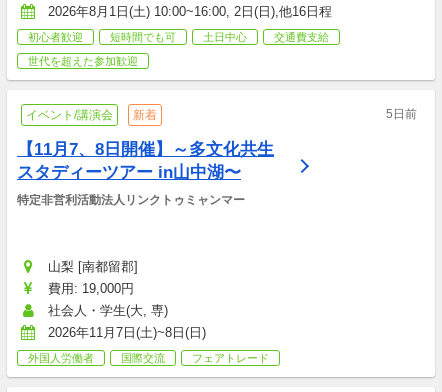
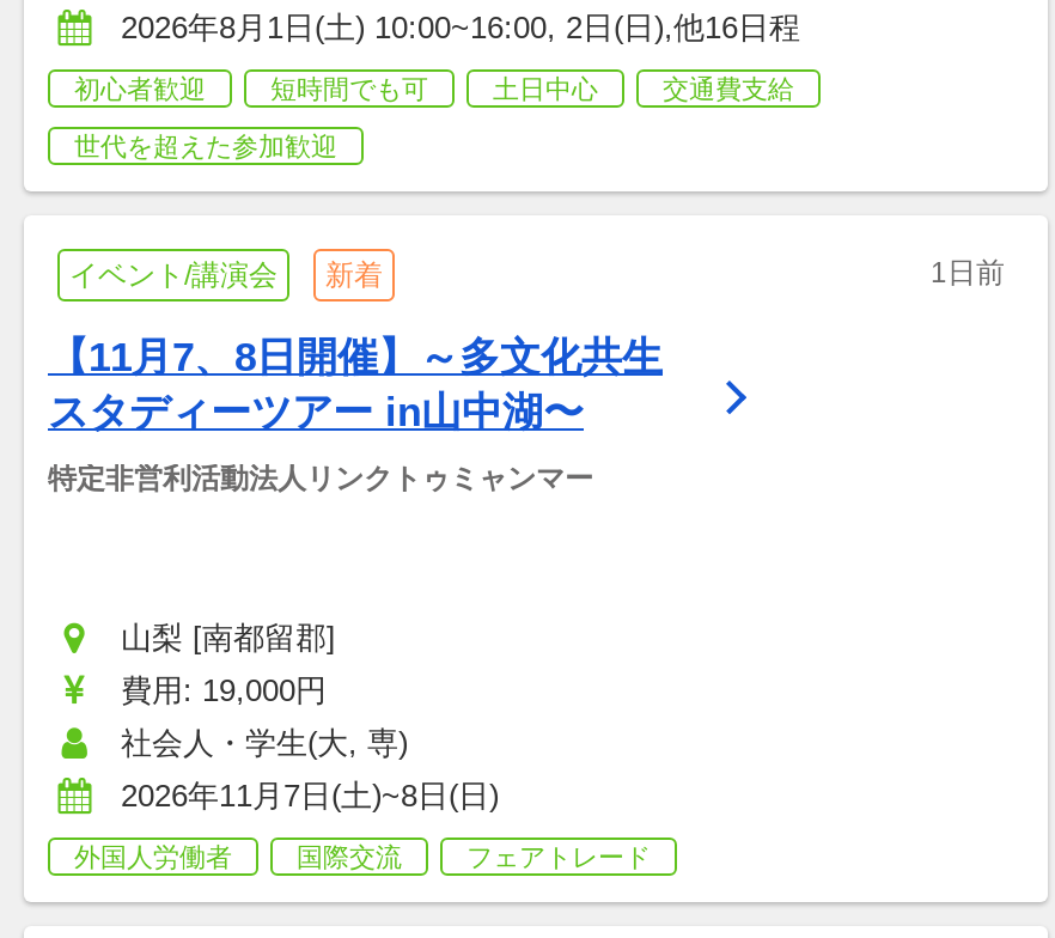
- 5日前
+ 1日前
